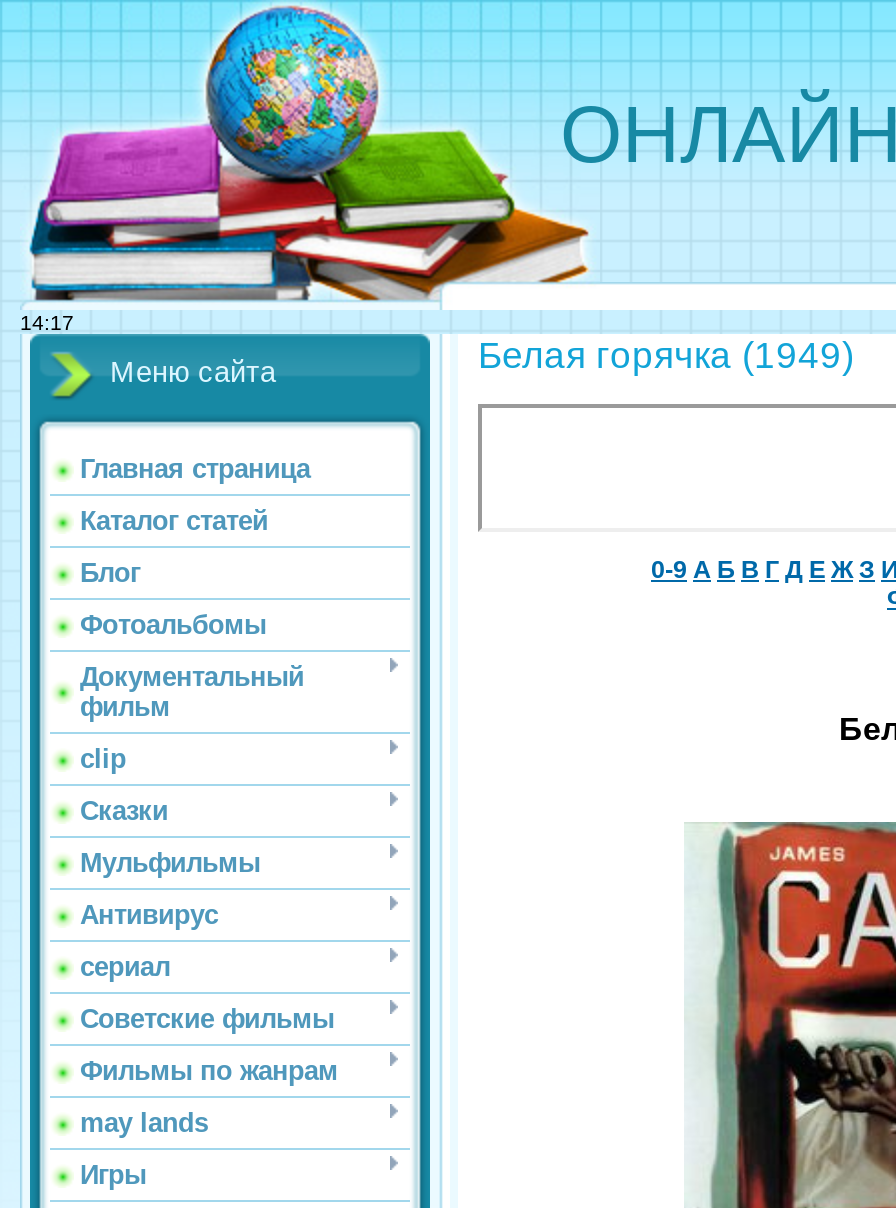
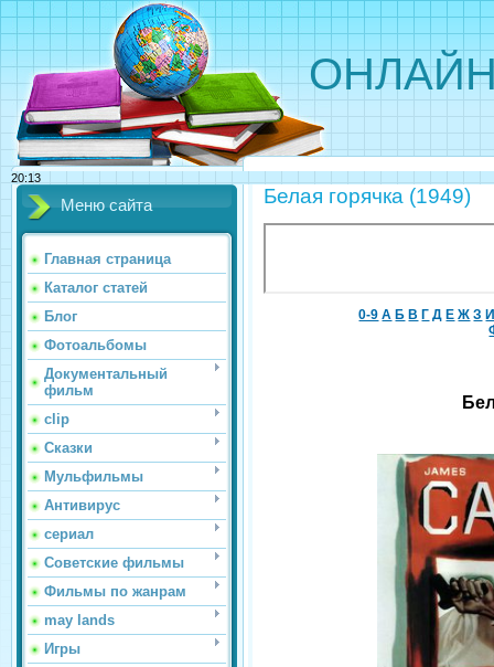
- 14:17
+ 20:13
